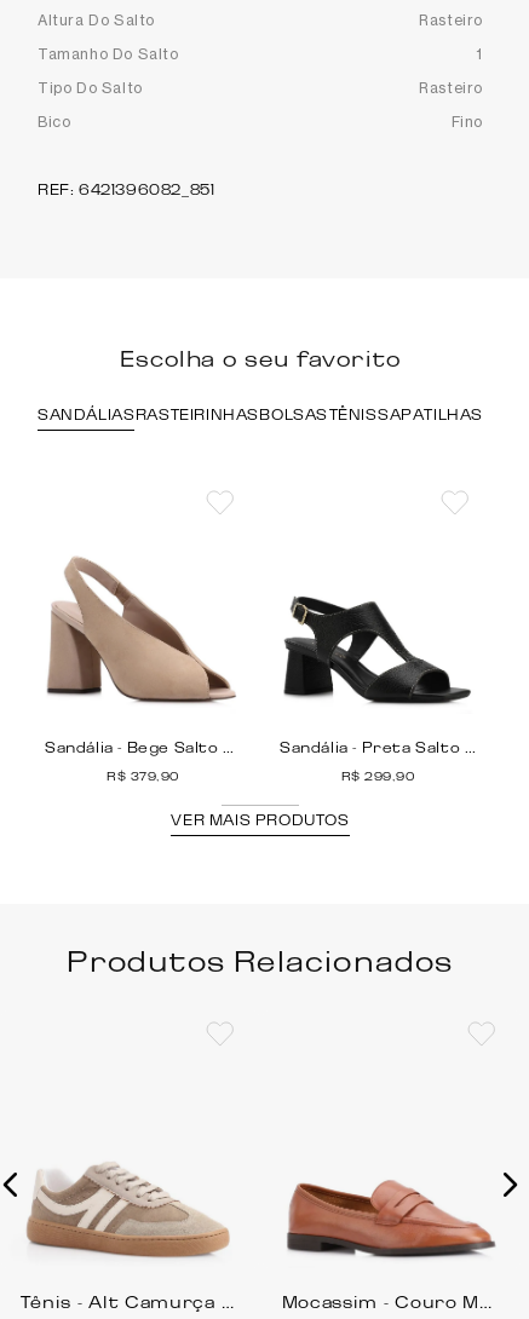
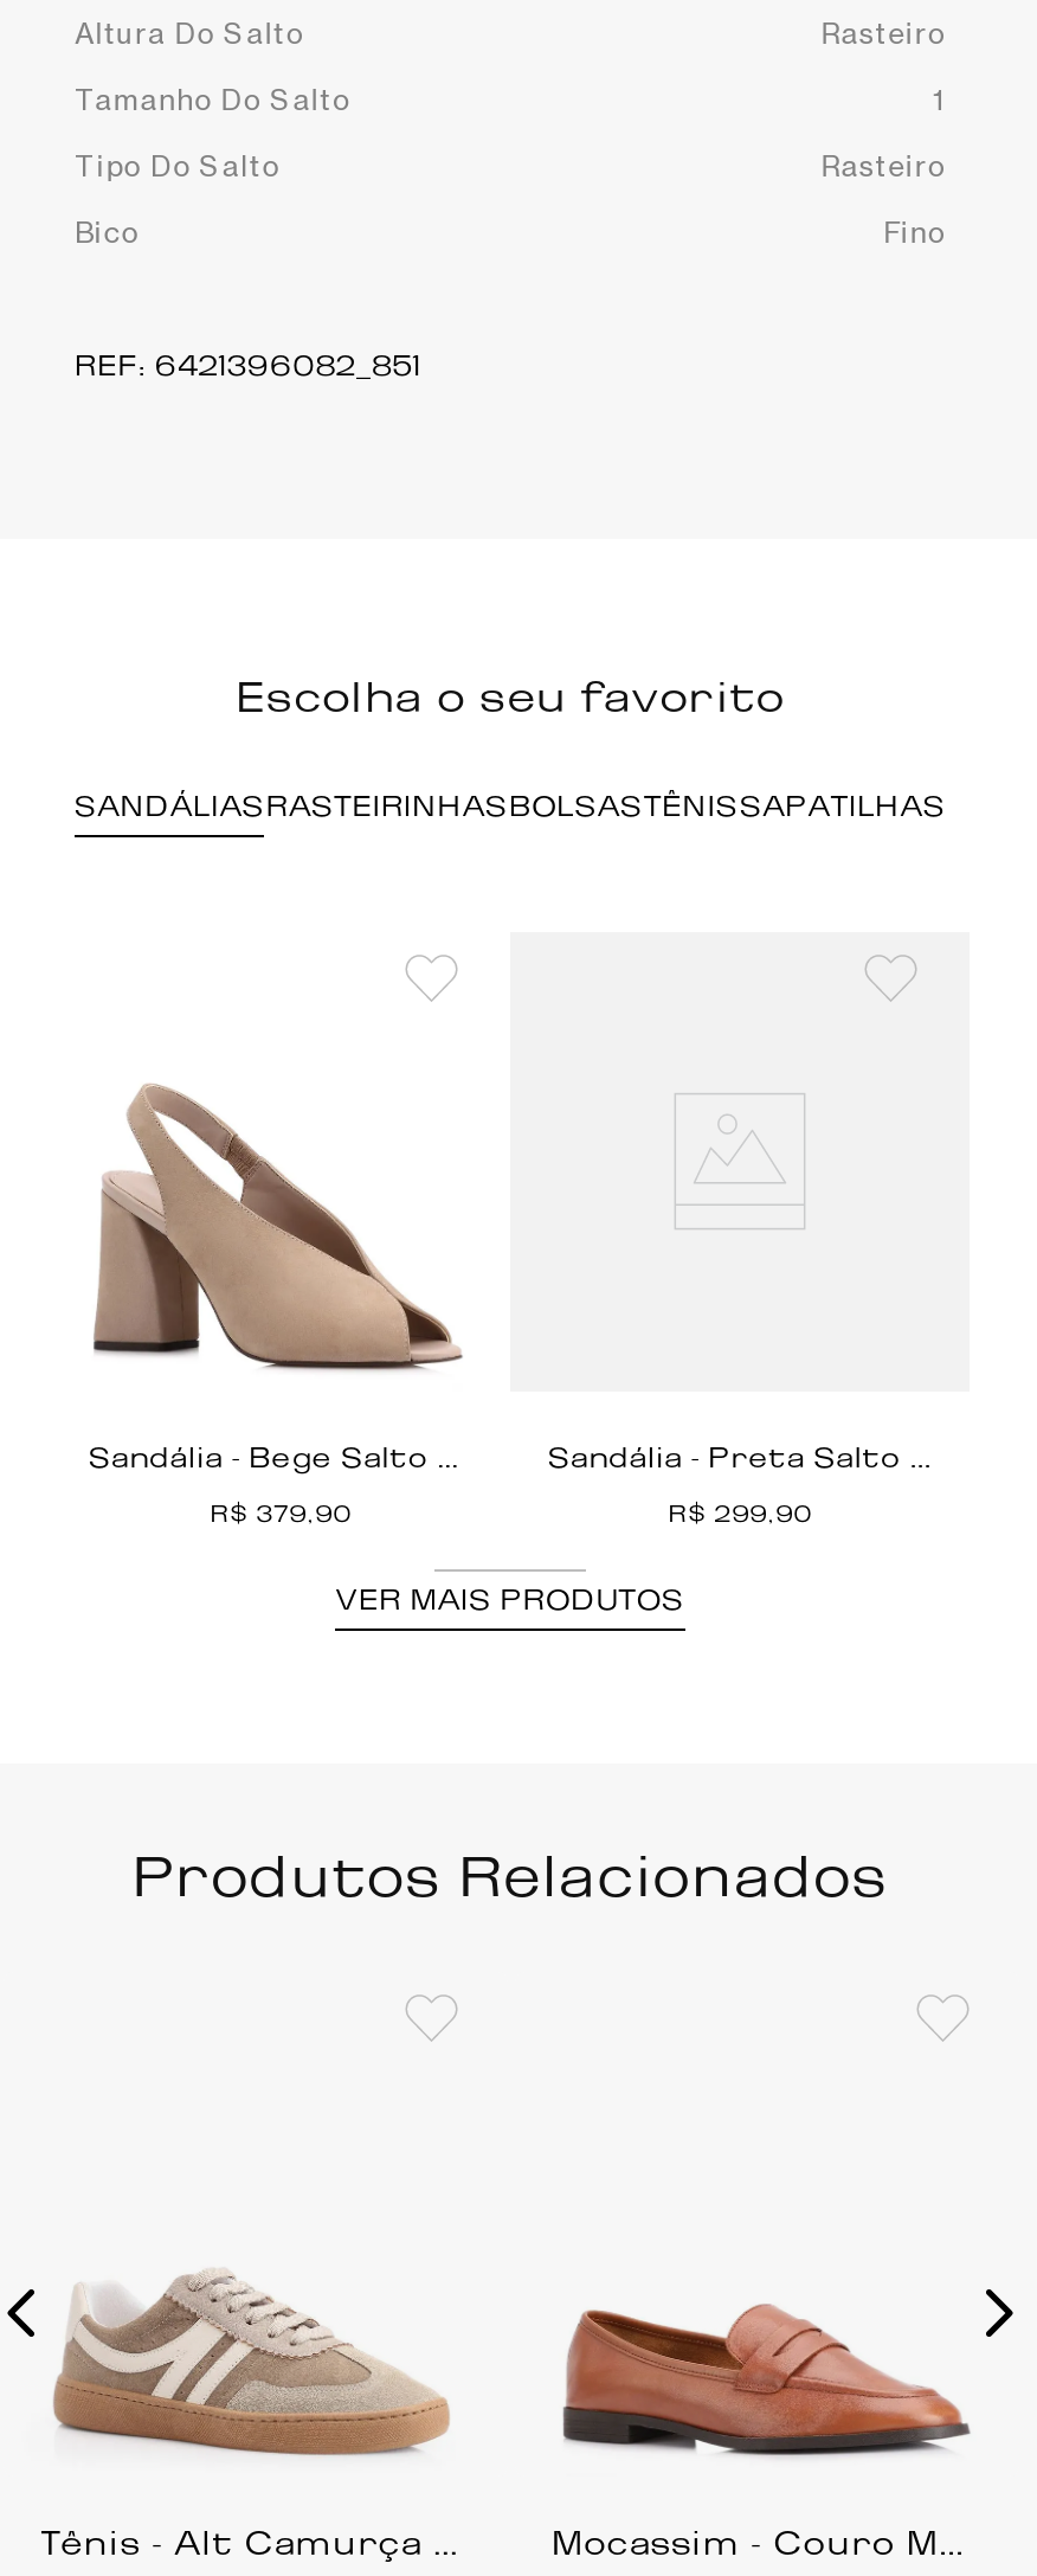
- [image]
